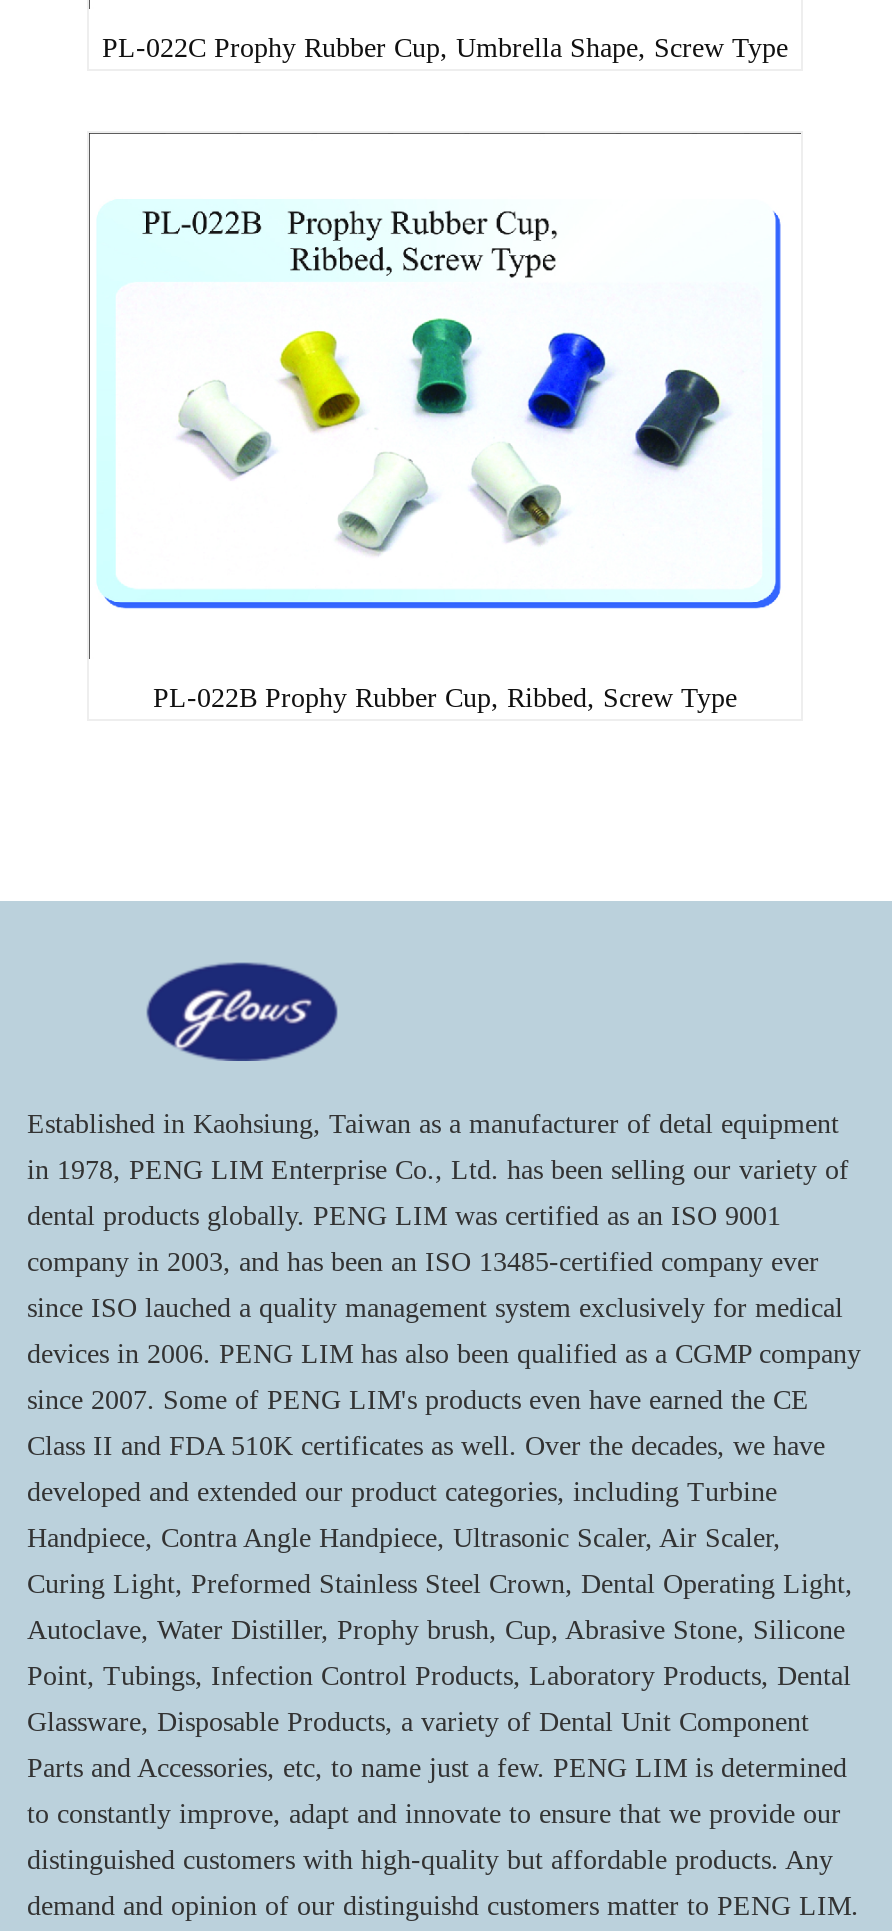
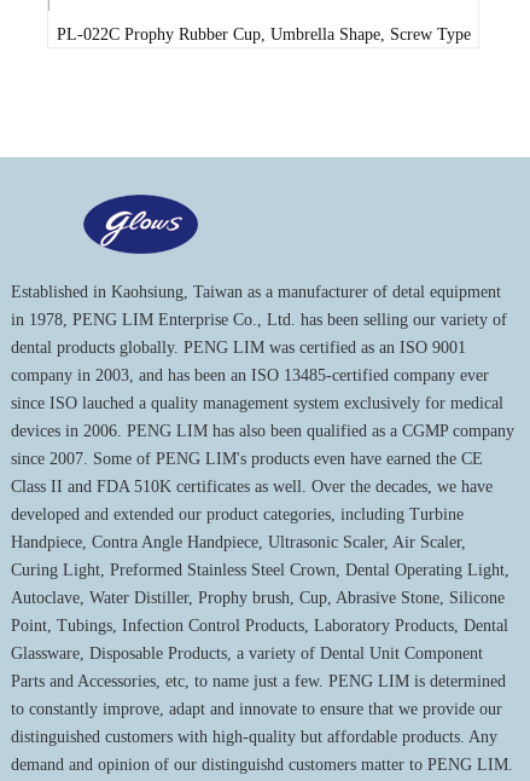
- [image]
- PL-022B Prophy Rubber Cup, Ribbed, Screw Type
